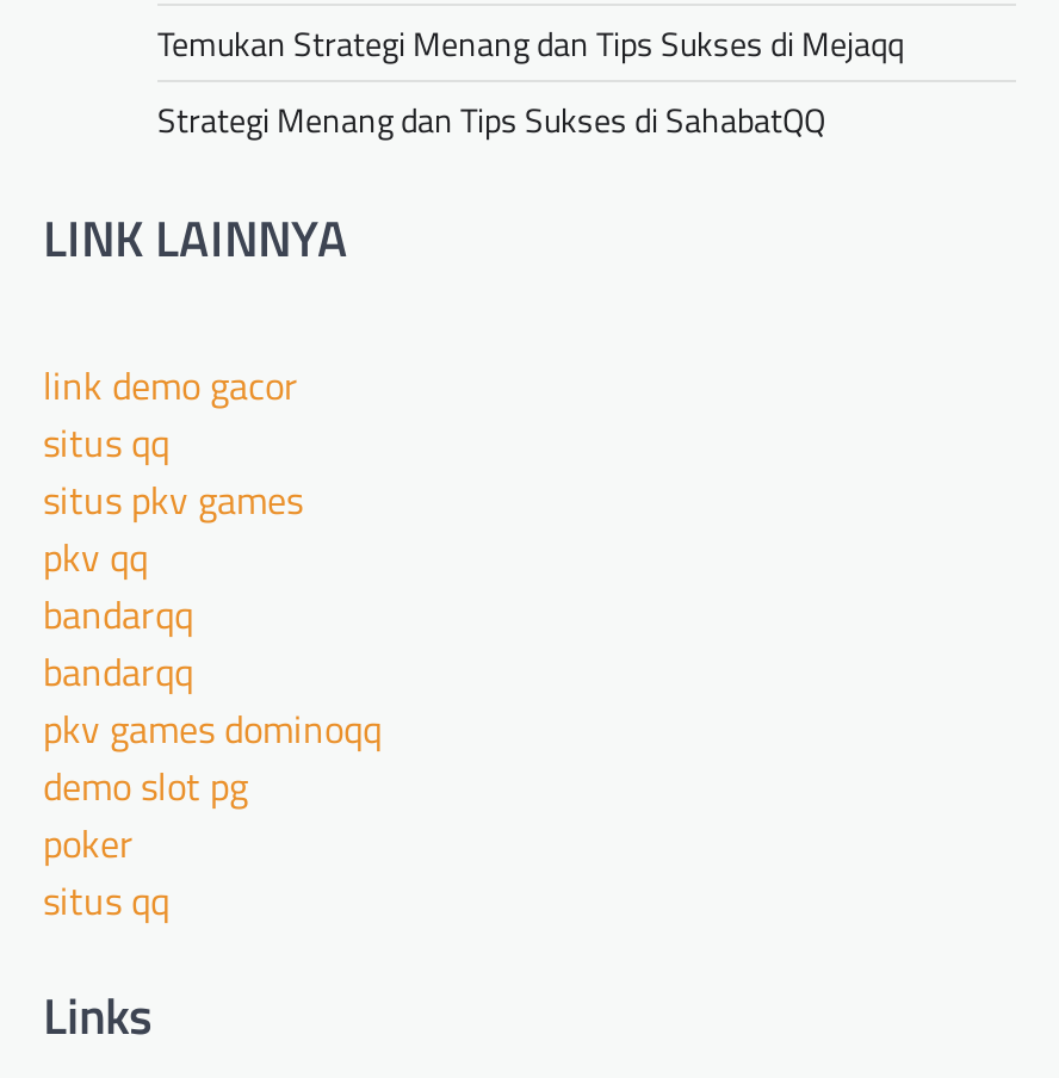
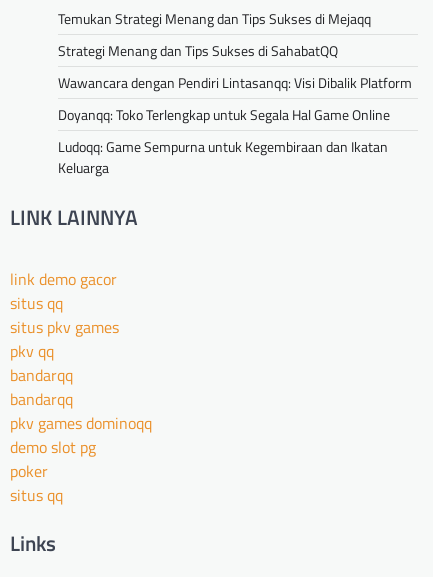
+ Wawancara dengan Pendiri Lintasanqq: Visi Dibalik Platform
+ Doyanqq: Toko Terlengkap untuk Segala Hal Game Online
+ Ludoqq: Game Sempurna untuk Kegembiraan dan Ikatan
+ Keluarga
